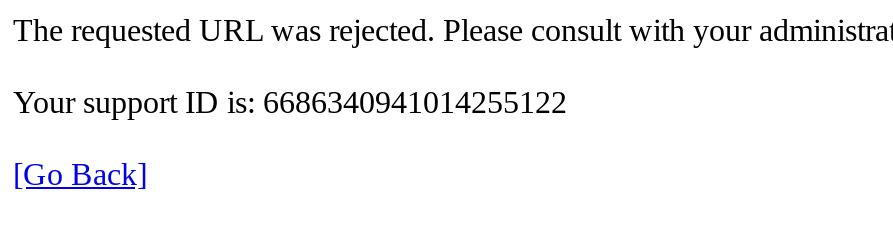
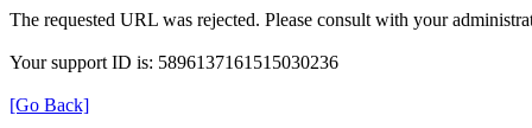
- Your support ID is: 6686340941014255122
+ Your support ID is: 5896137161515030236
